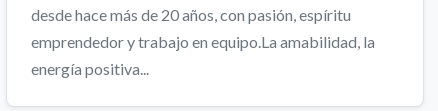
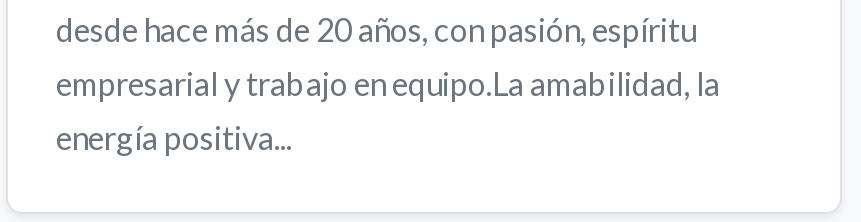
- emprendedor y trabajo en equipo.La amabilidad, la
+ empresarial y trabajo en equipo.La amabilidad, la
